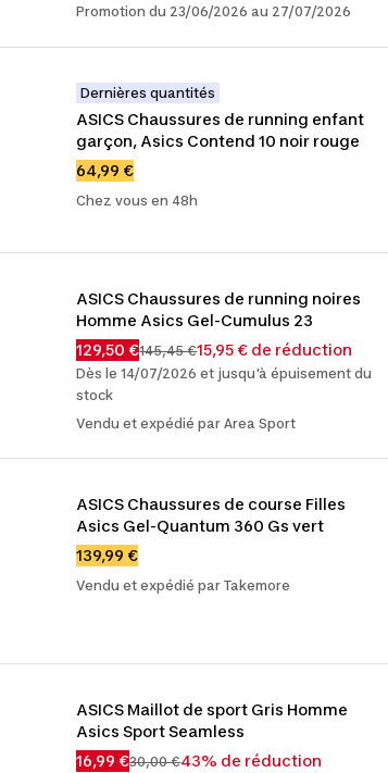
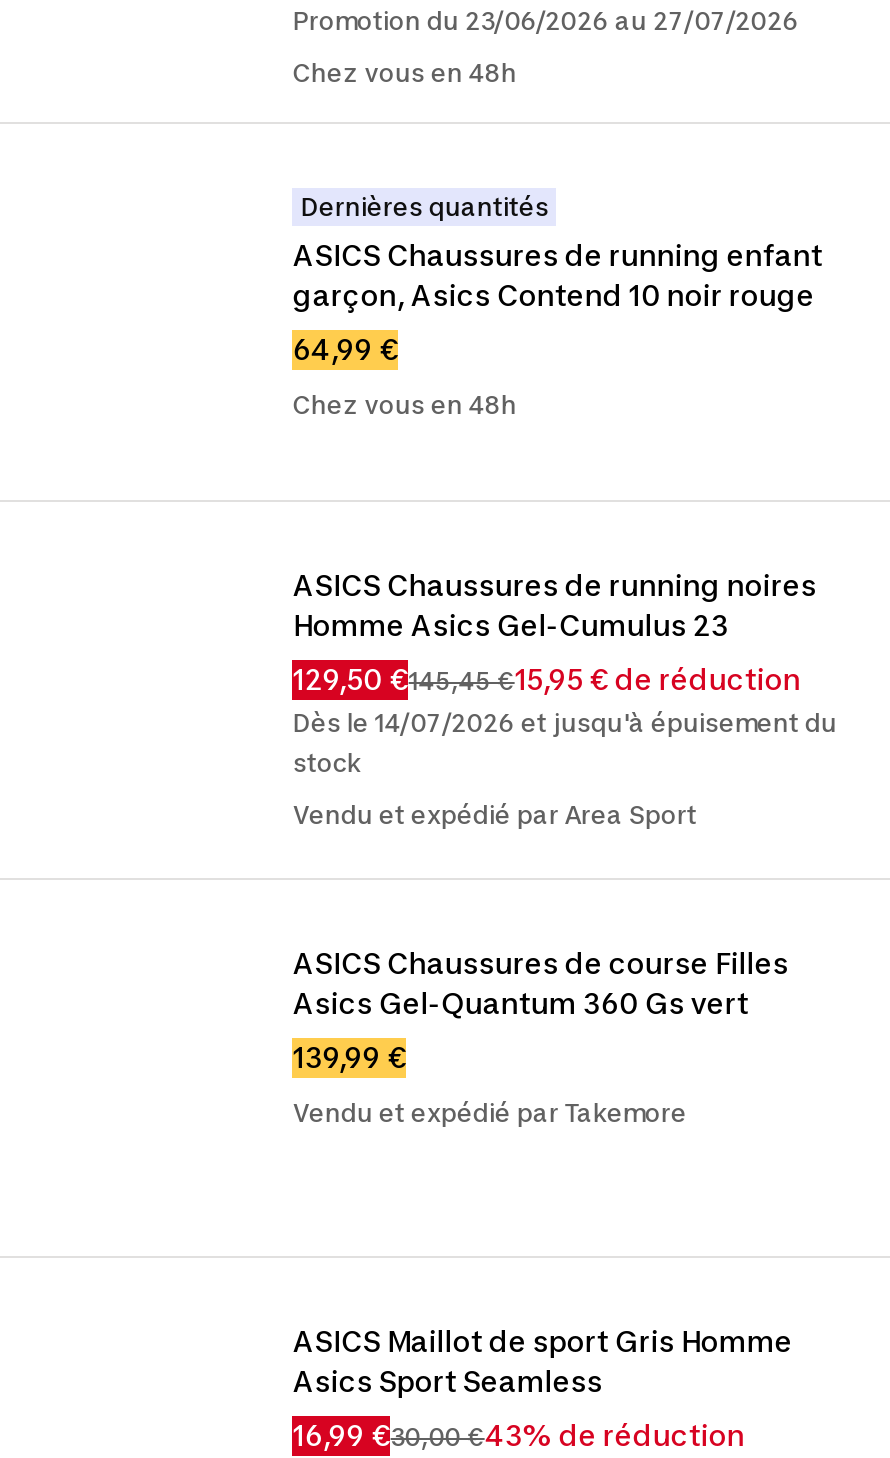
+ Chez vous en 48h
